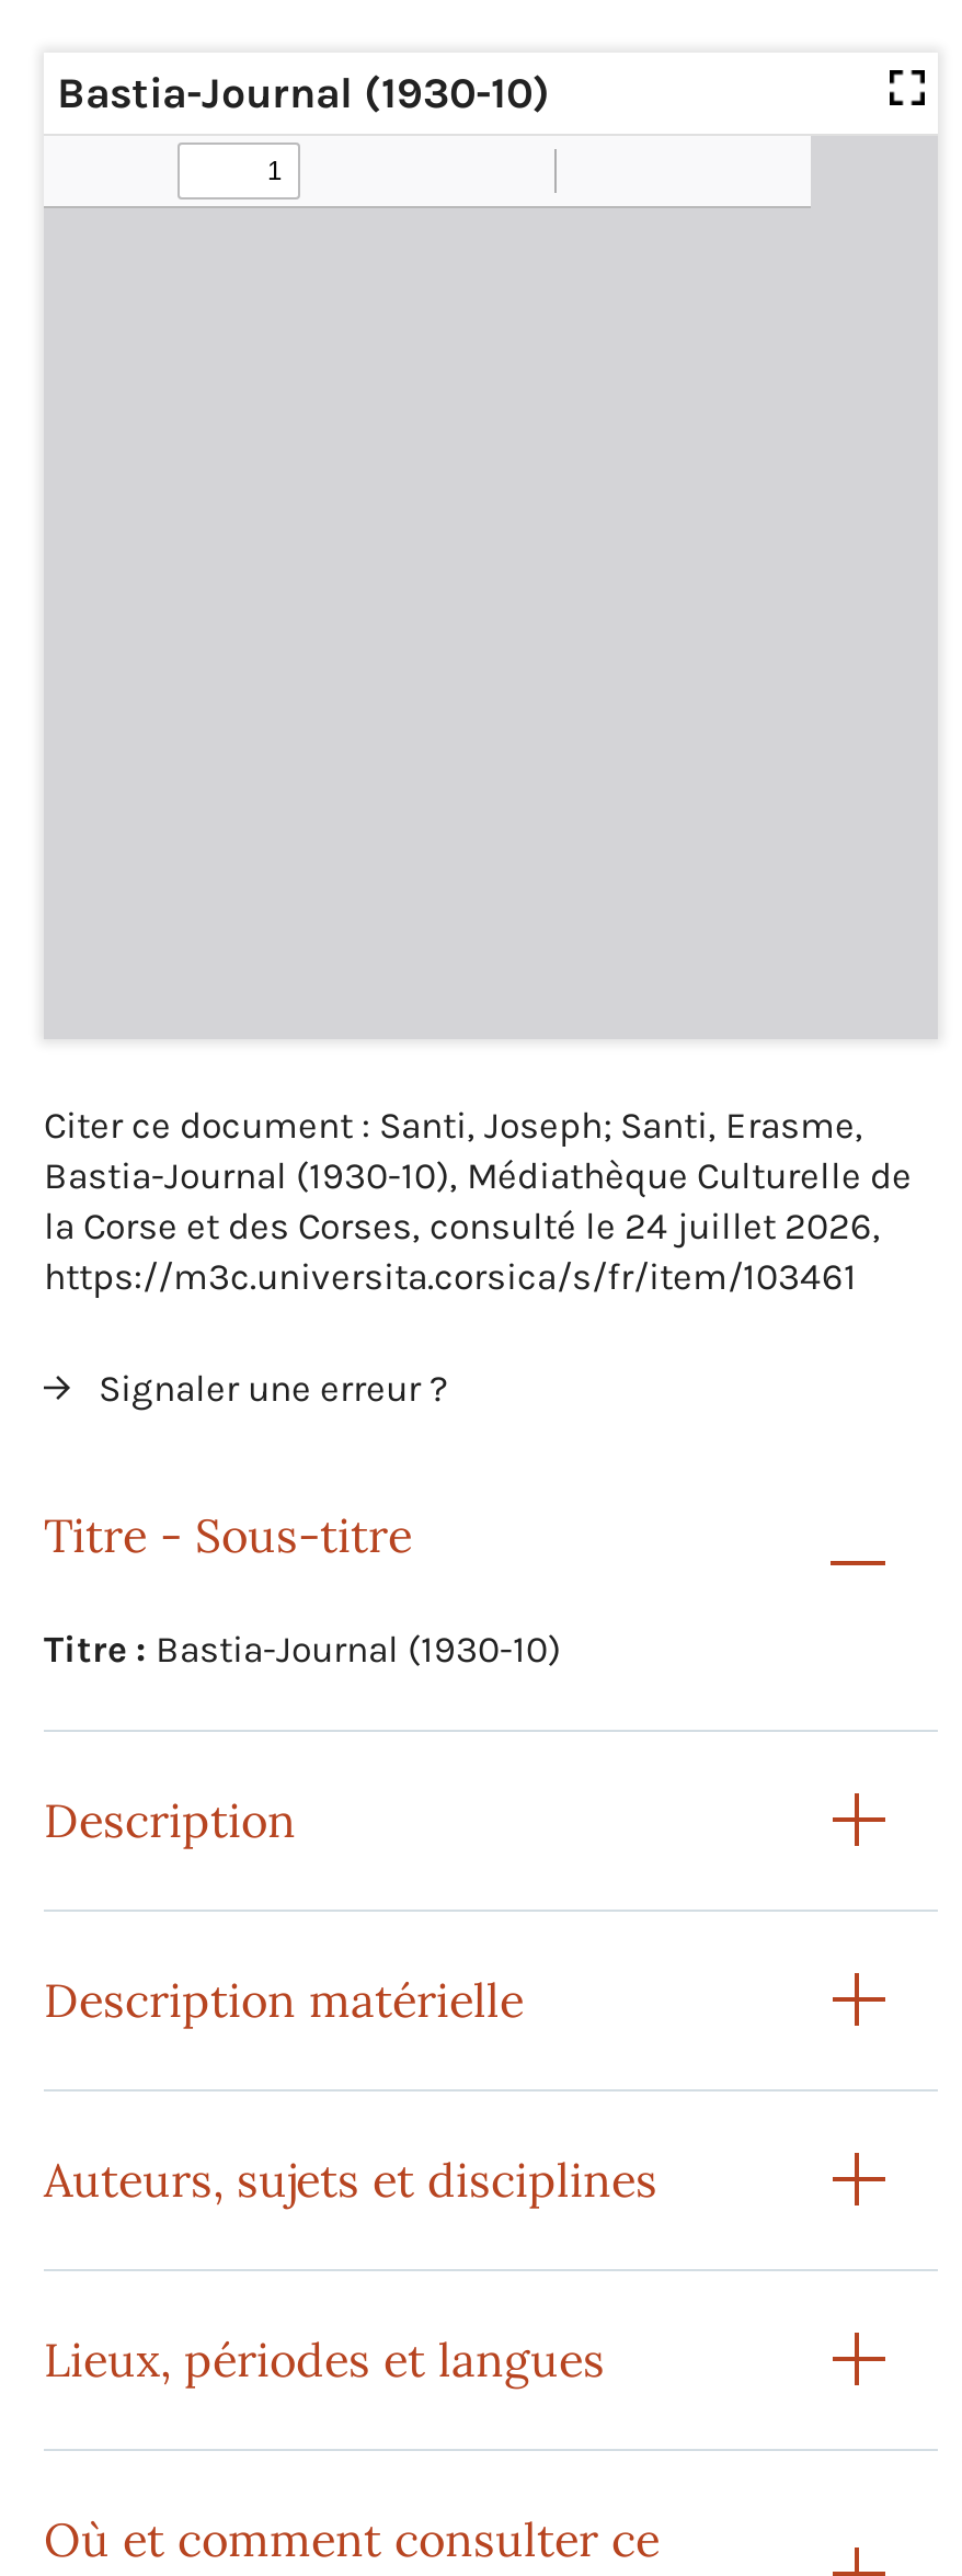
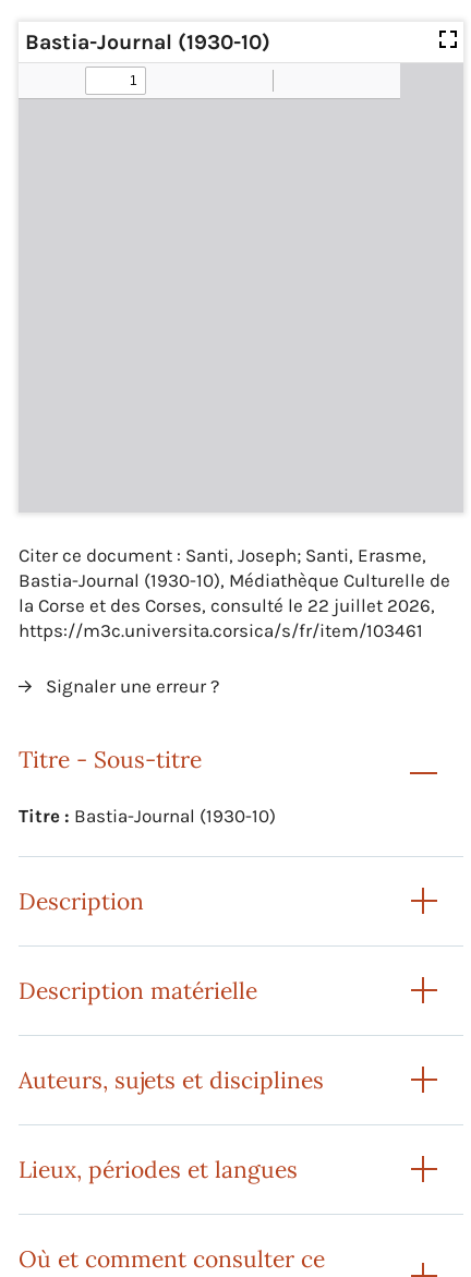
- la Corse et des Corses, consulté le 24 juillet 2026,
+ la Corse et des Corses, consulté le 22 juillet 2026,
